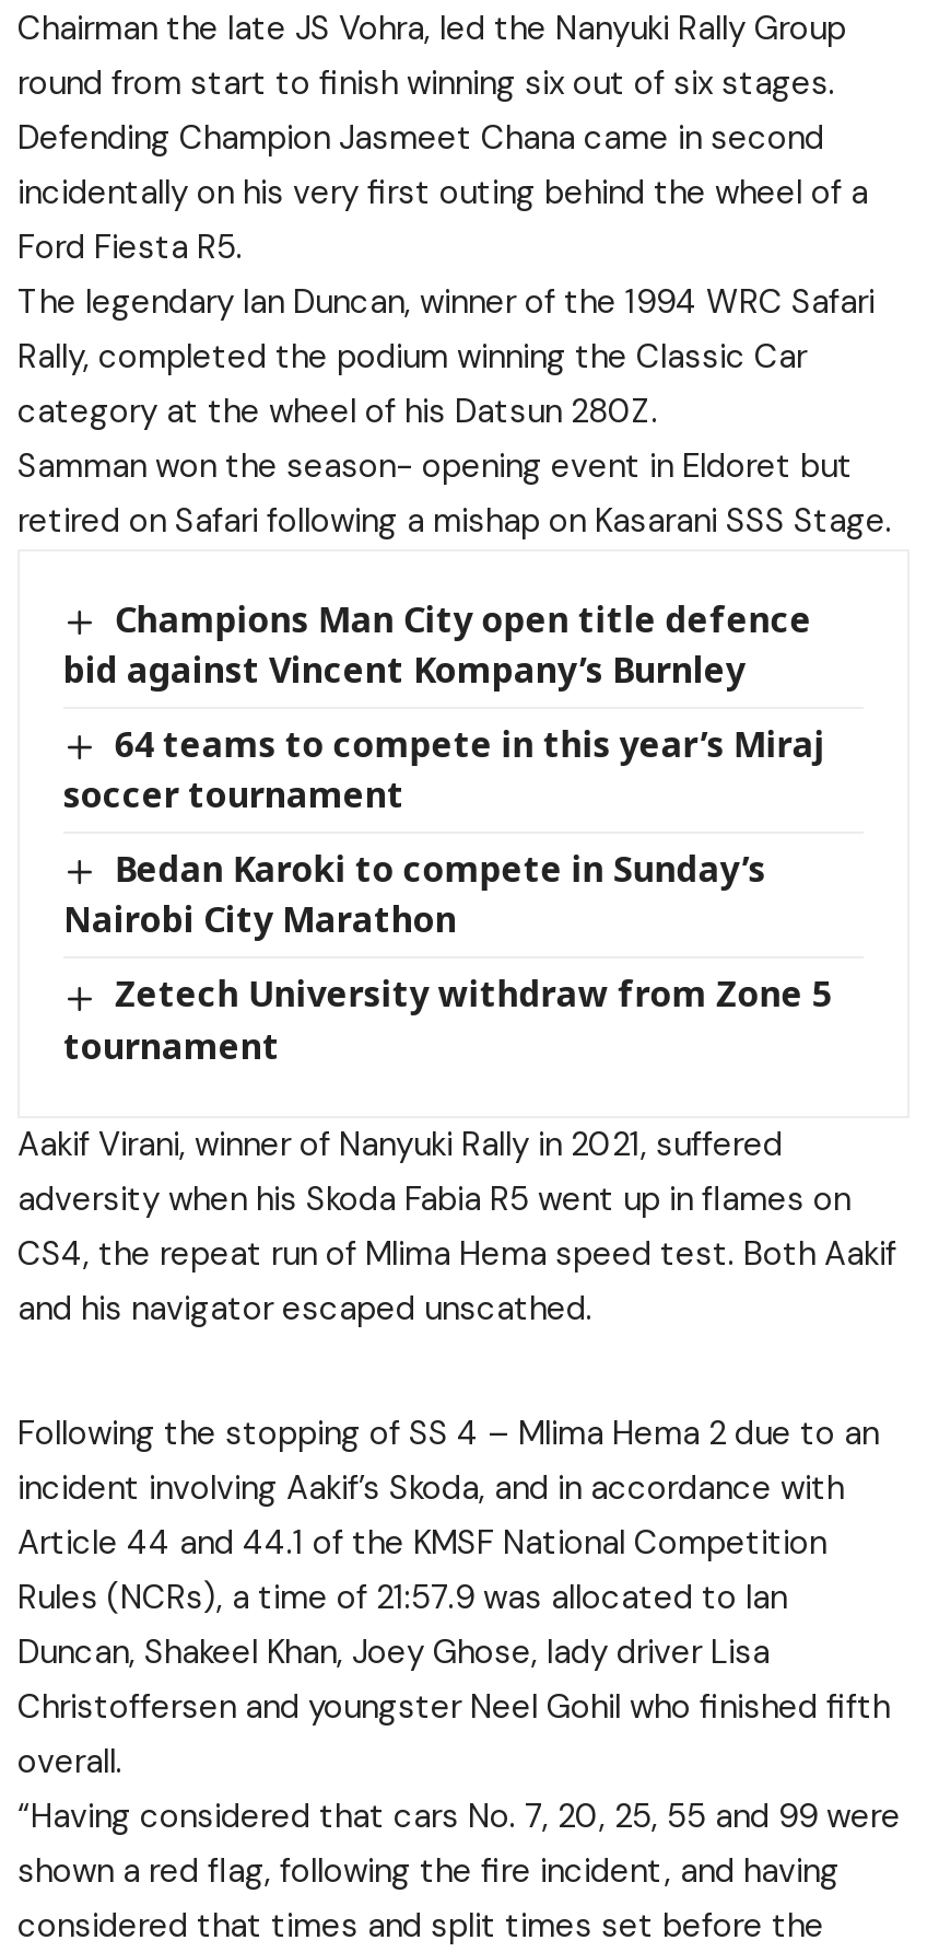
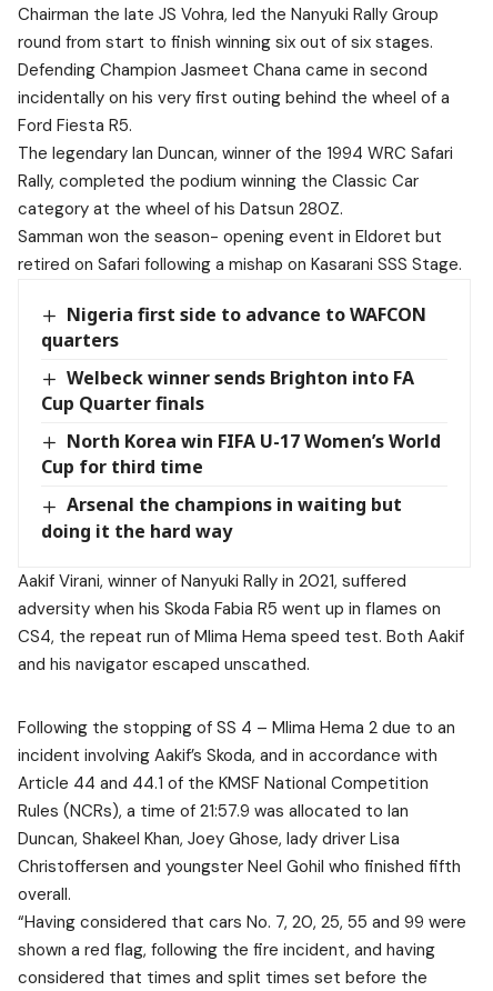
- Champions Man City open title defence
- bid against Vincent Kompany’s Burnley
+ Nigeria first side to advance to WAFCON
+ quarters

- 64 teams to compete in this year’s Miraj
- soccer tournament
+ Welbeck winner sends Brighton into FA
+ Cup Quarter finals

- Bedan Karoki to compete in Sunday’s
- Nairobi City Marathon
+ North Korea win FIFA U-17 Women’s World
+ Cup for third time

- Zetech University withdraw from Zone 5
- tournament
+ Arsenal the champions in waiting but
+ doing it the hard way
